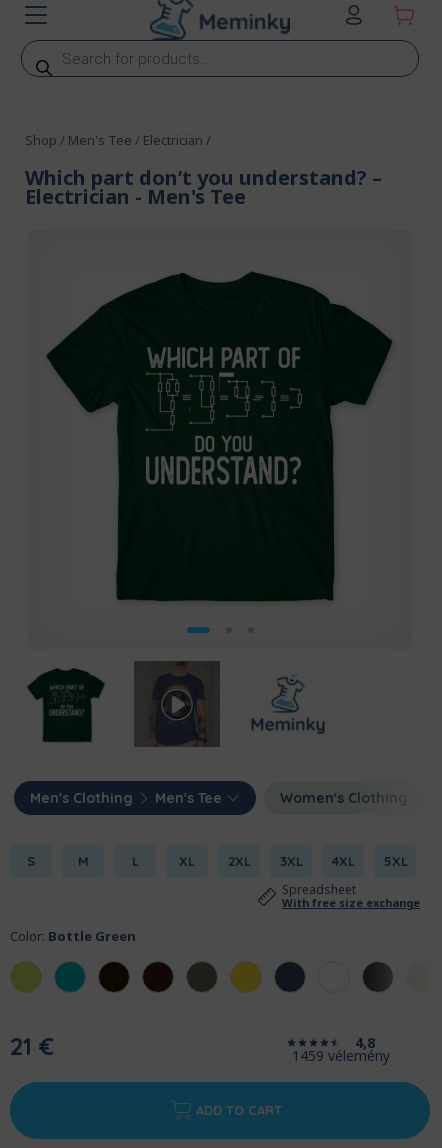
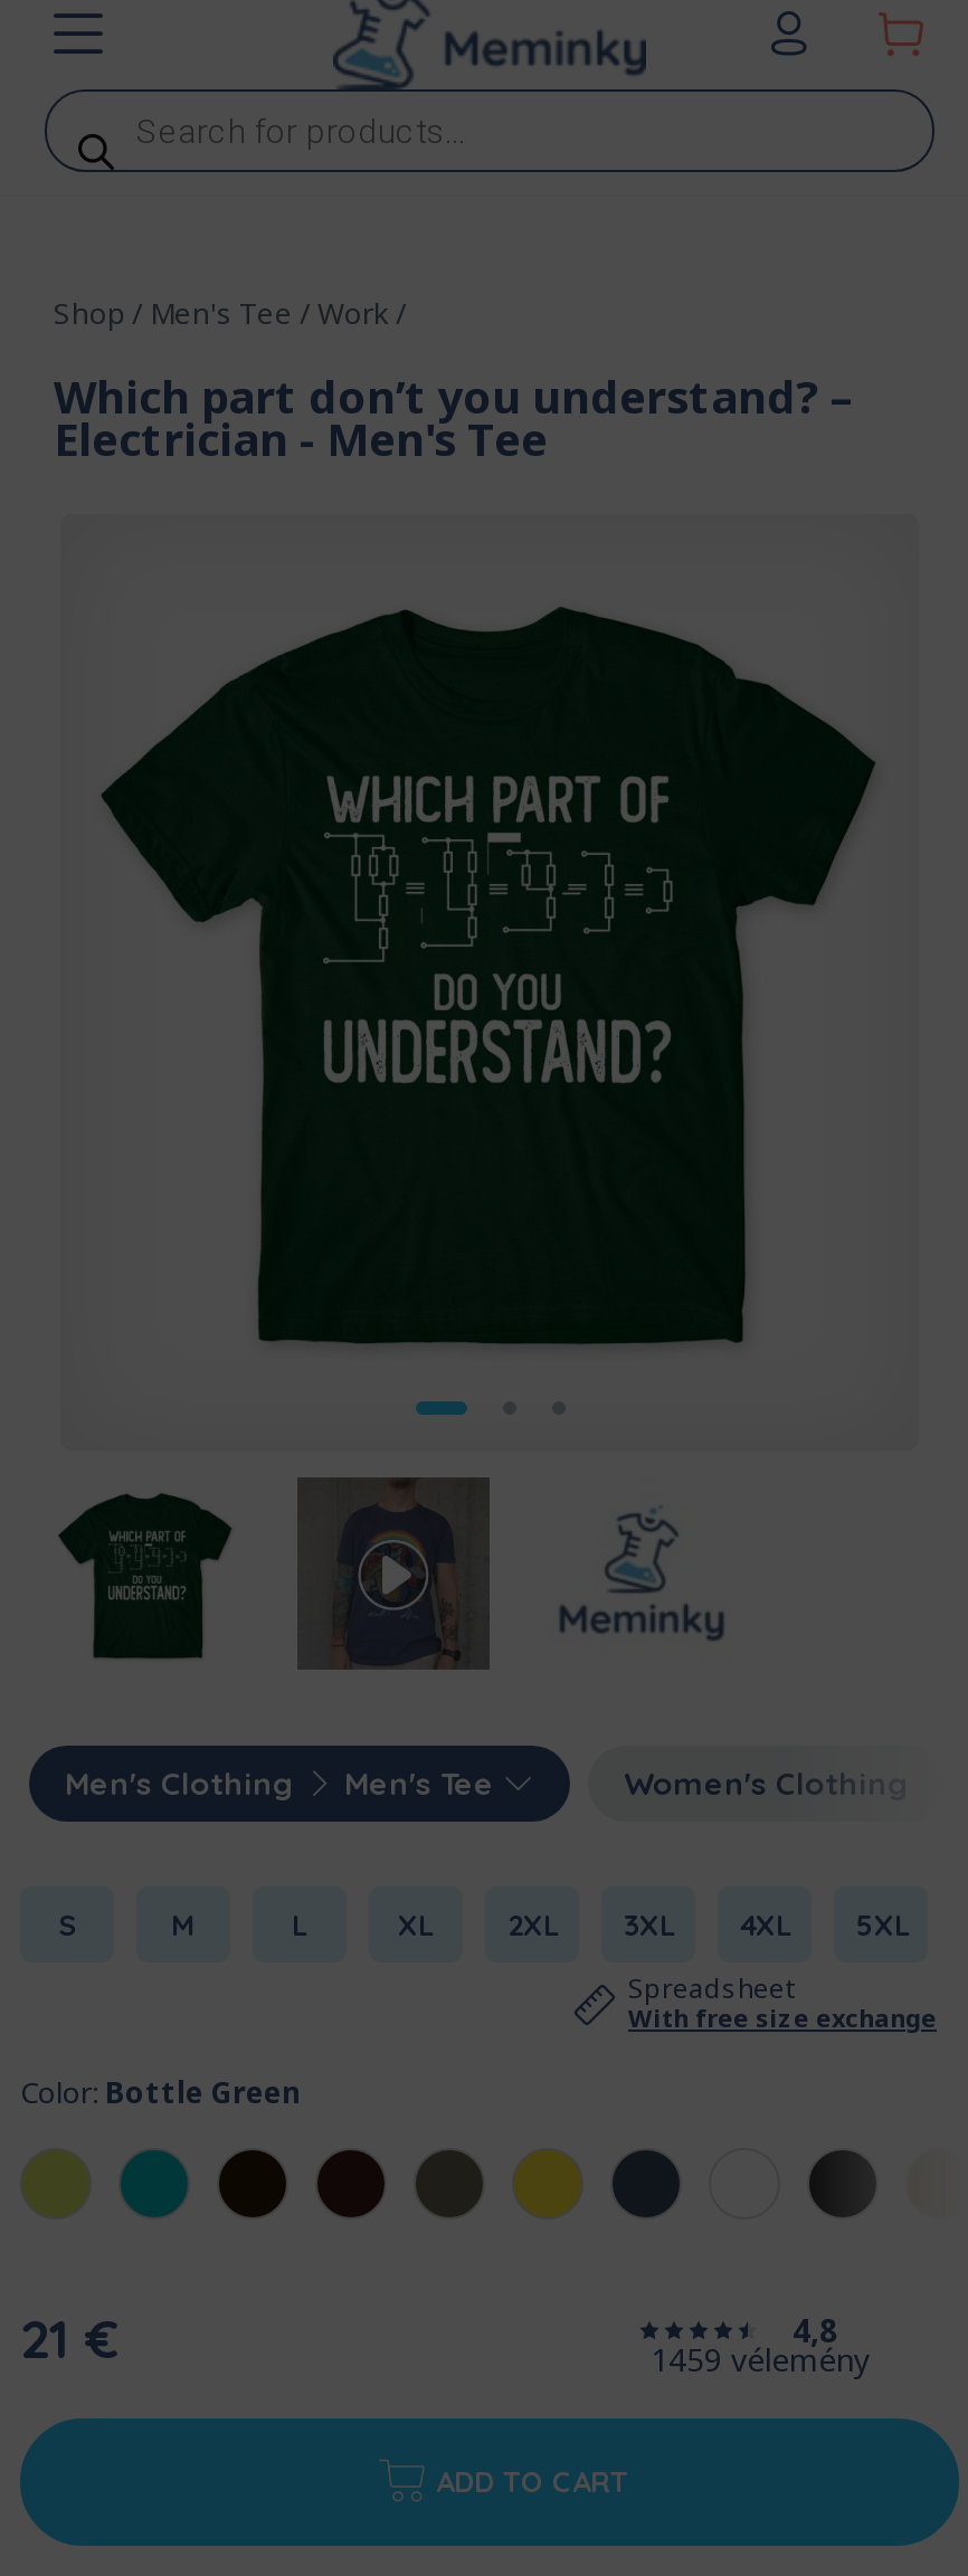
- Shop / Men's Tee / Electrician /
+ Shop / Men's Tee / Work /
